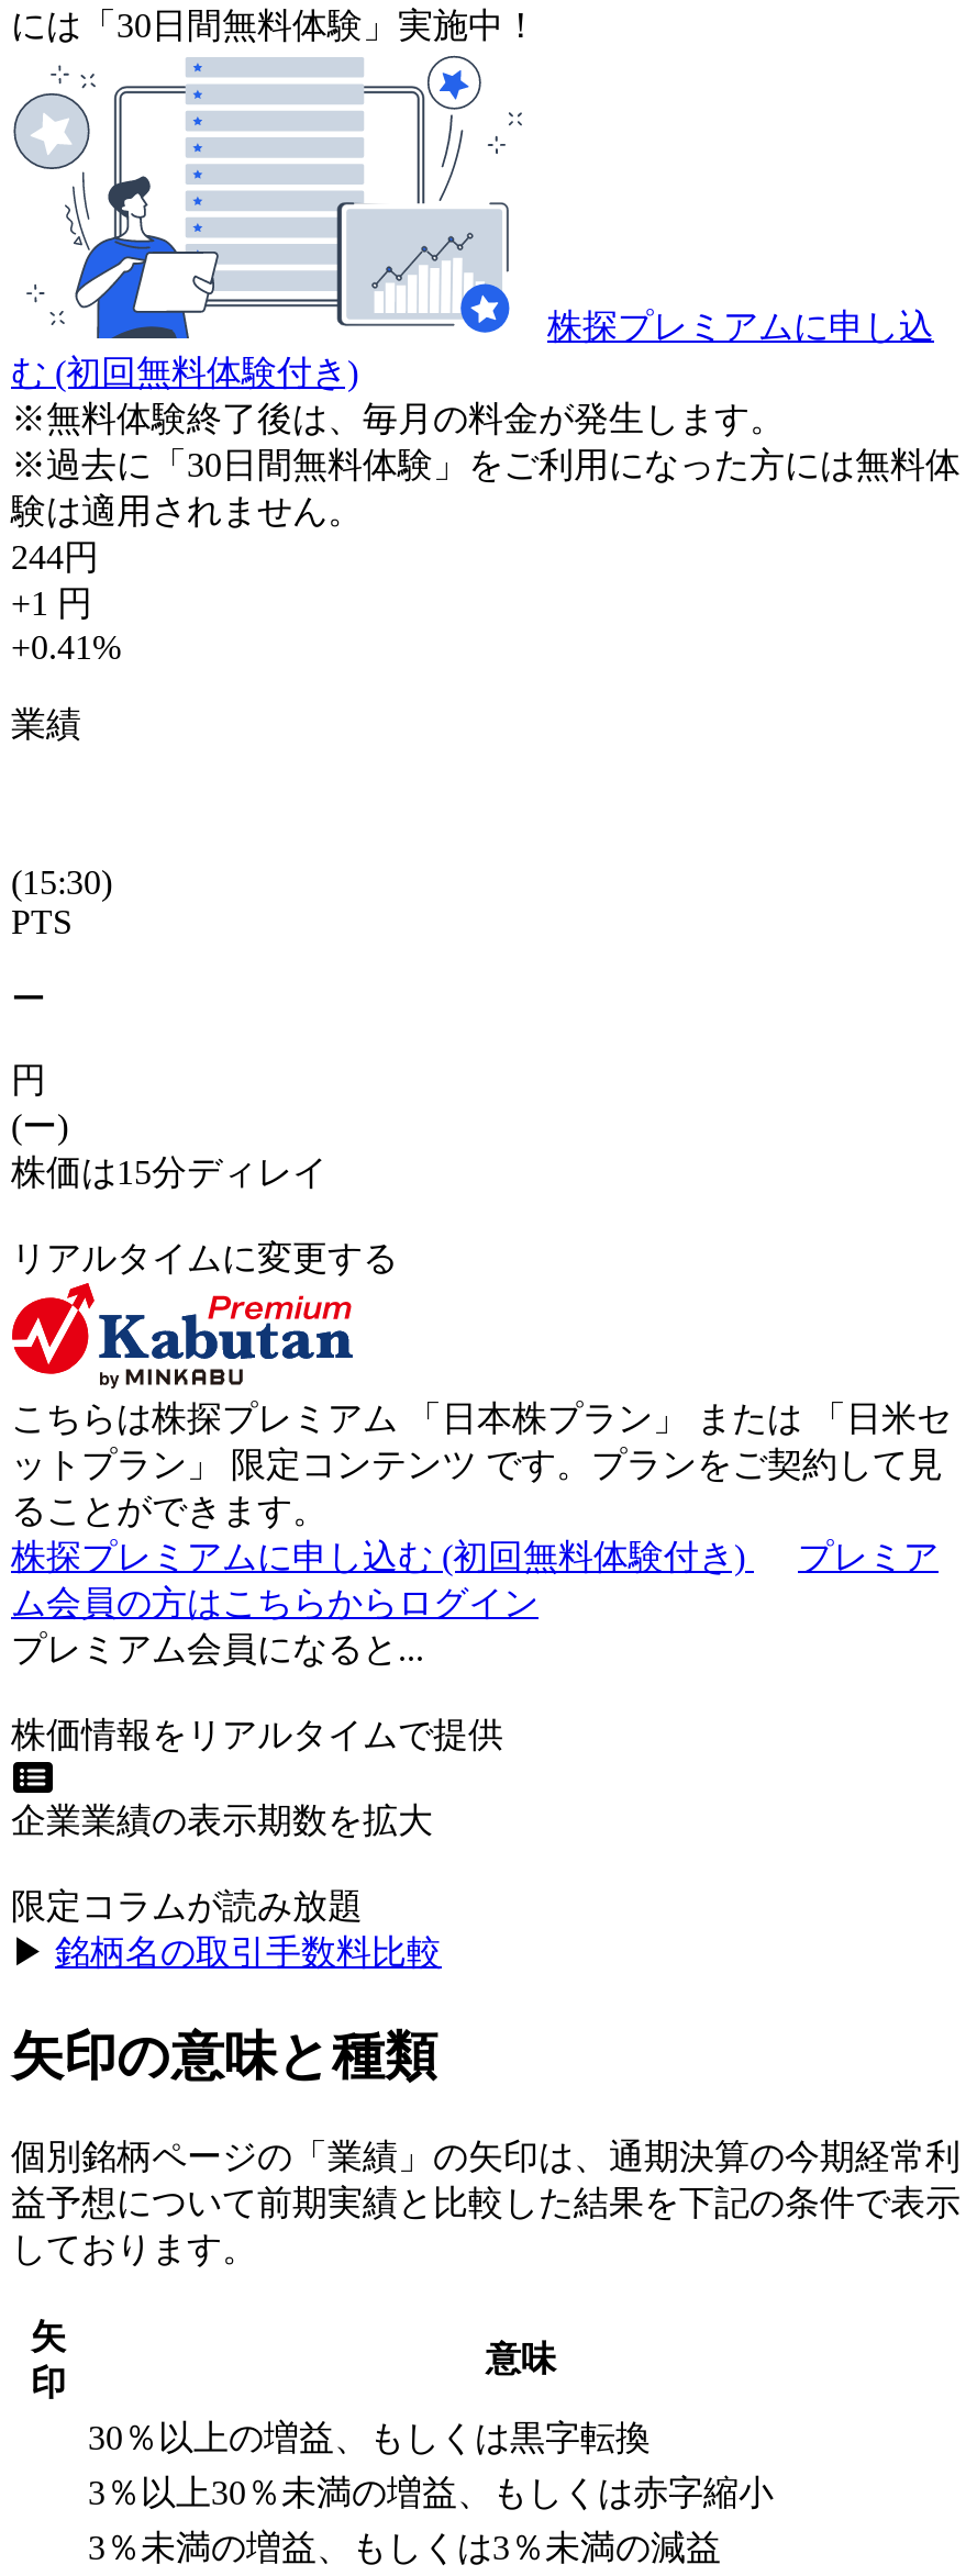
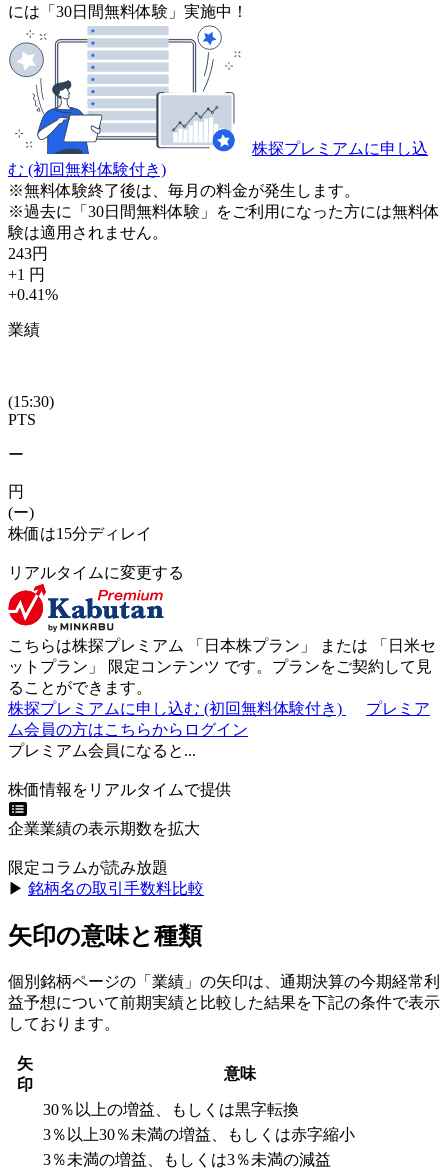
- 244円
+ 243円
